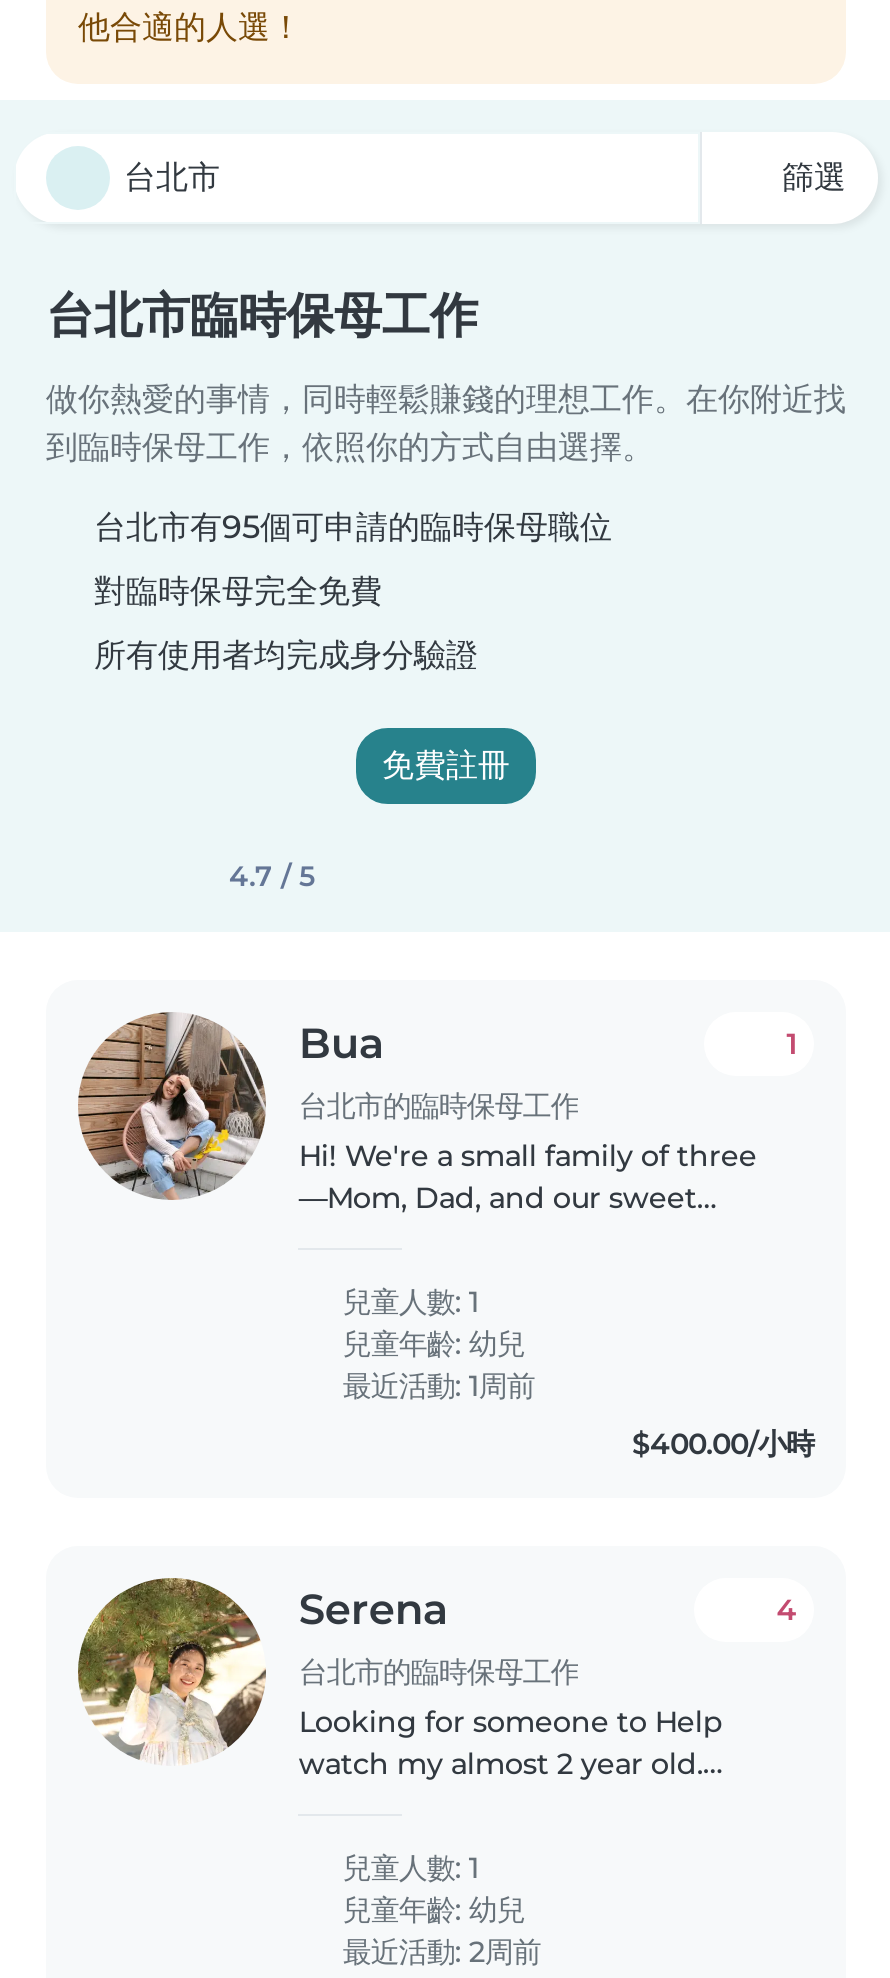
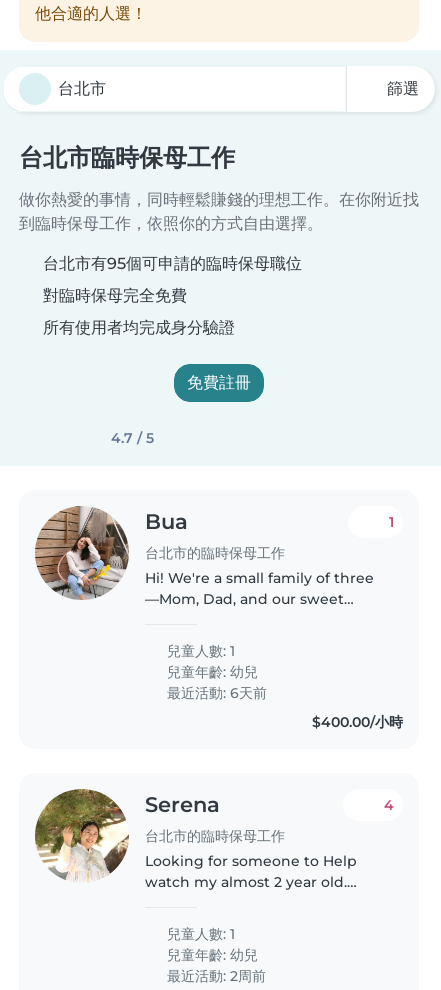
- 最近活動: 1周前
+ 最近活動: 6天前
